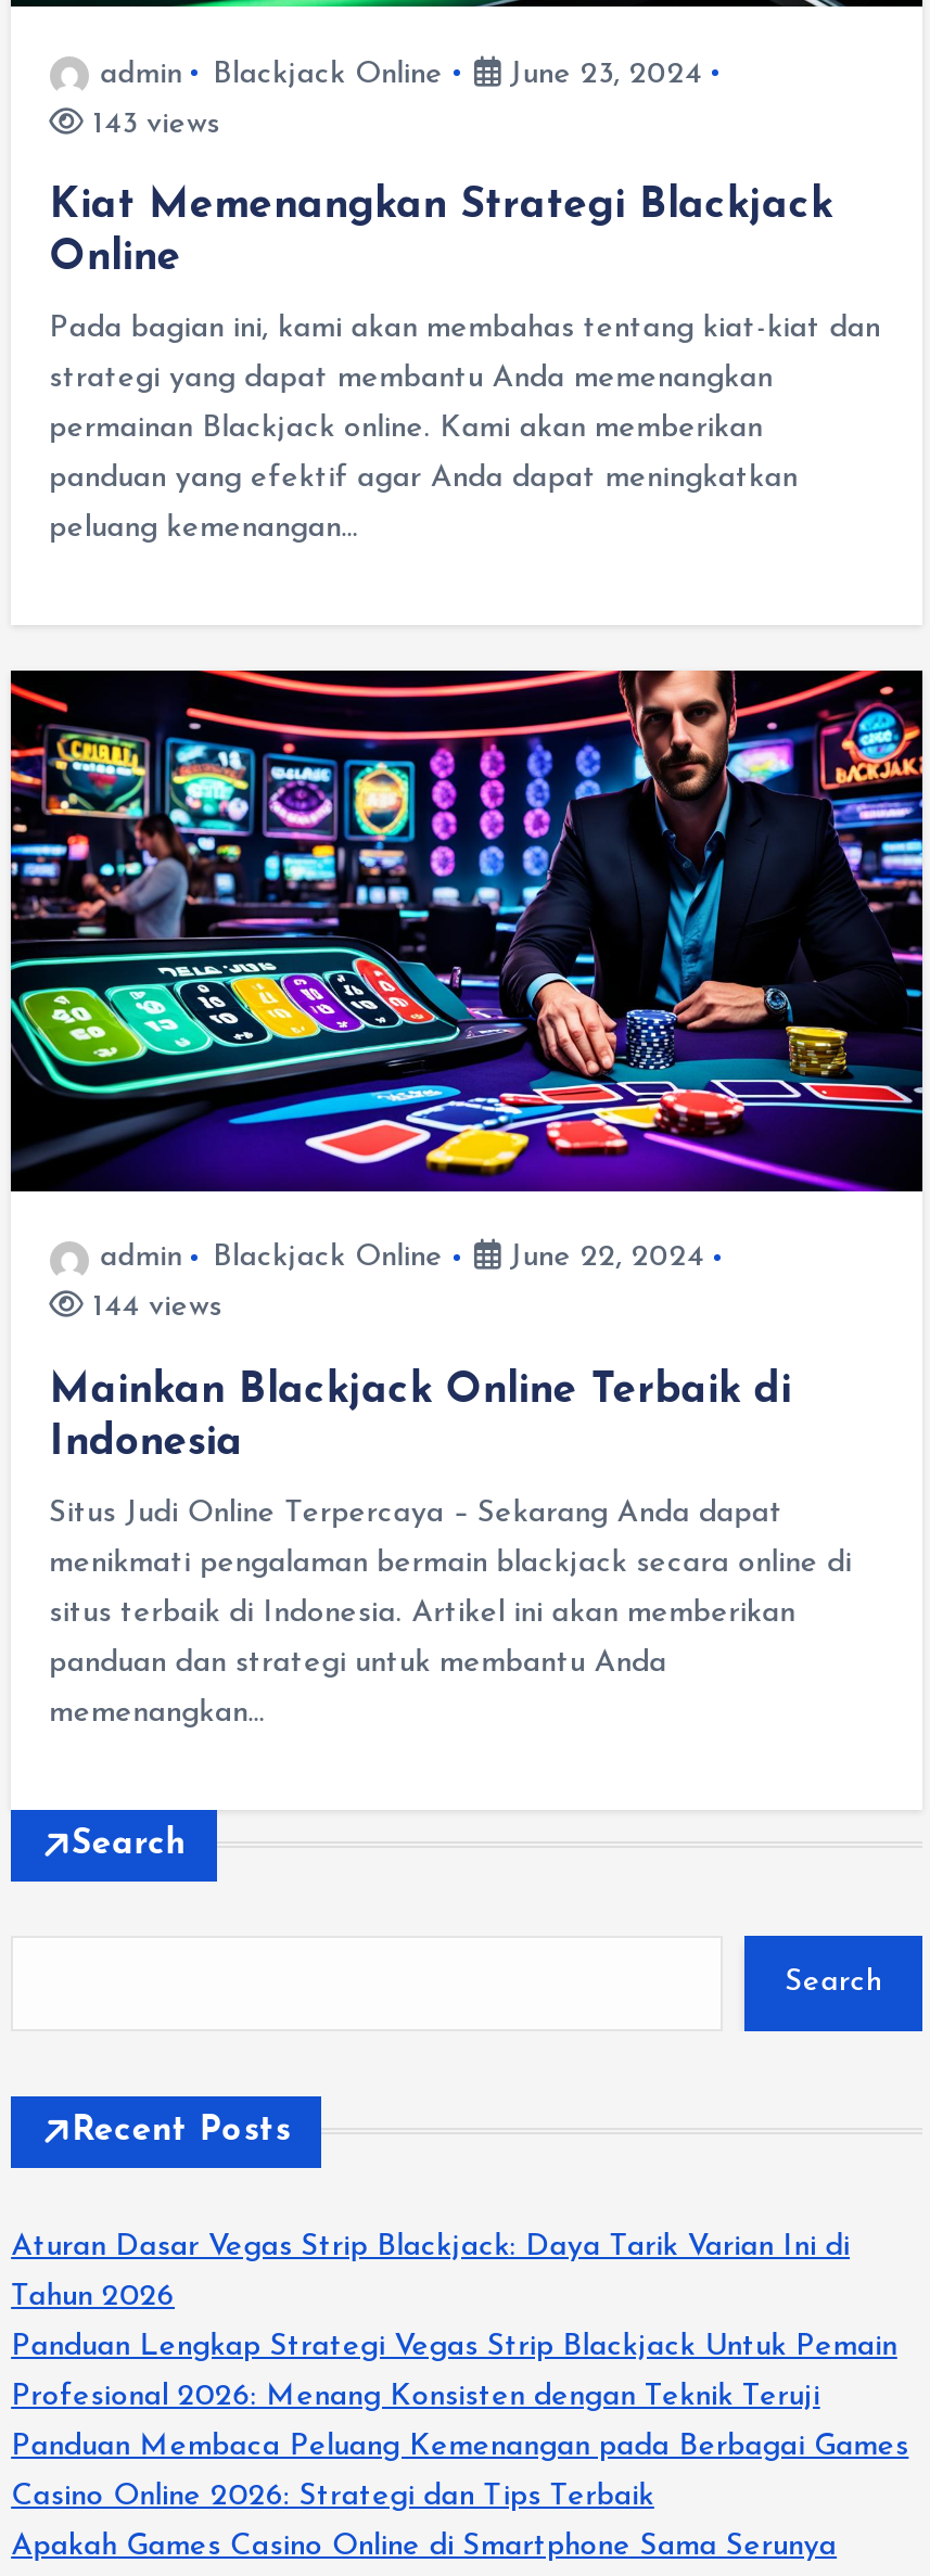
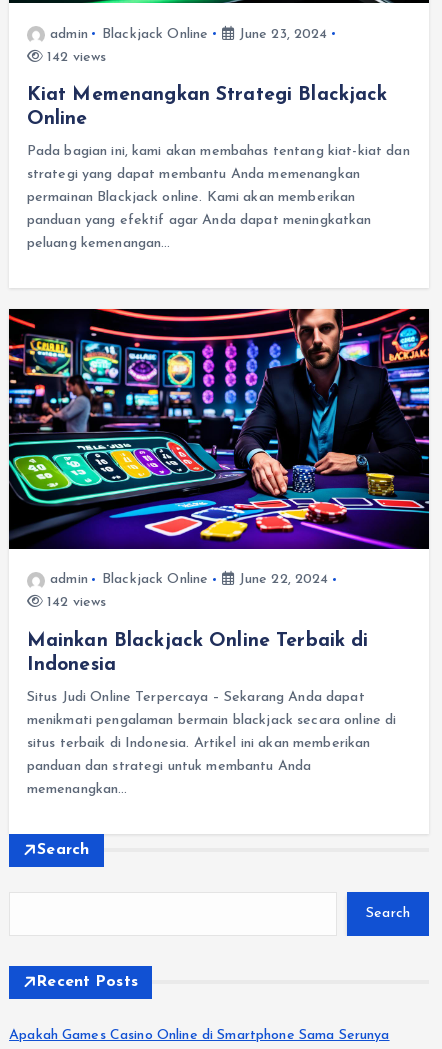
- 143 views
+ 142 views

- 144 views
+ 142 views

- Aturan Dasar Vegas Strip Blackjack: Daya Tarik Varian Ini di
- Tahun 2026
- Panduan Lengkap Strategi Vegas Strip Blackjack Untuk Pemain
- Profesional 2026: Menang Konsisten dengan Teknik Teruji
- Panduan Membaca Peluang Kemenangan pada Berbagai Games
- Casino Online 2026: Strategi dan Tips Terbaik
